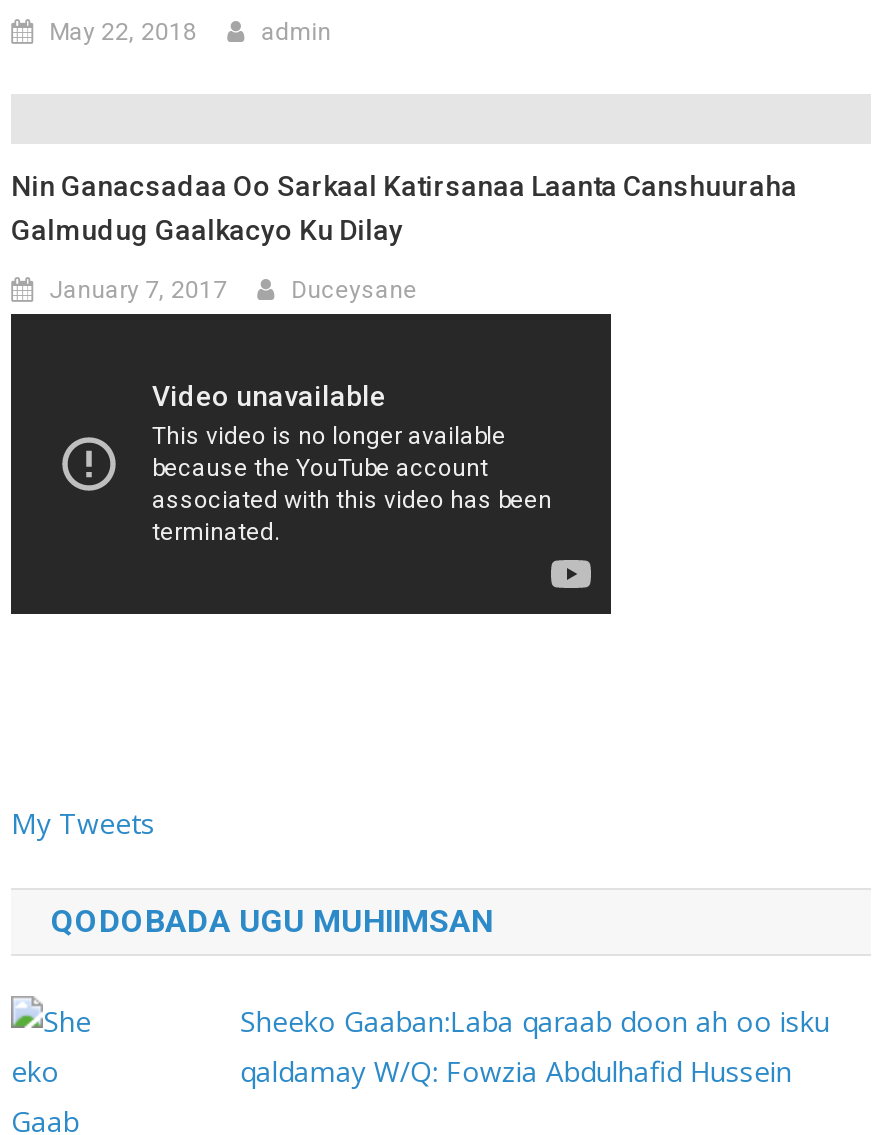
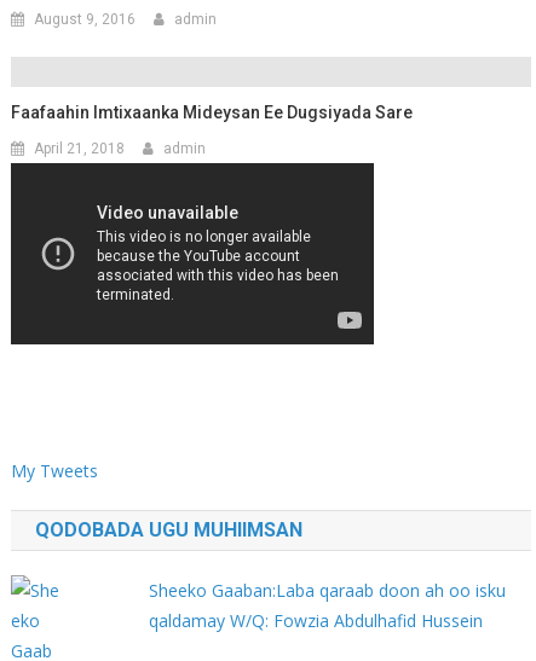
- May 22, 2018
+ August 9, 2016

- Nin Ganacsadaa Oo Sarkaal Katirsanaa Laanta Canshuuraha
- Galmudug Gaalkacyo Ku Dilay
+ Faafaahin Imtixaanka Mideysan Ee Dugsiyada Sare

- January 7, 2017
- Duceysane
+ April 21, 2018
+ admin
